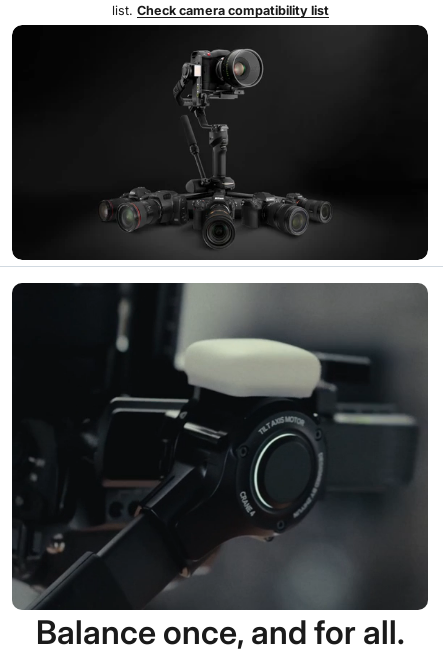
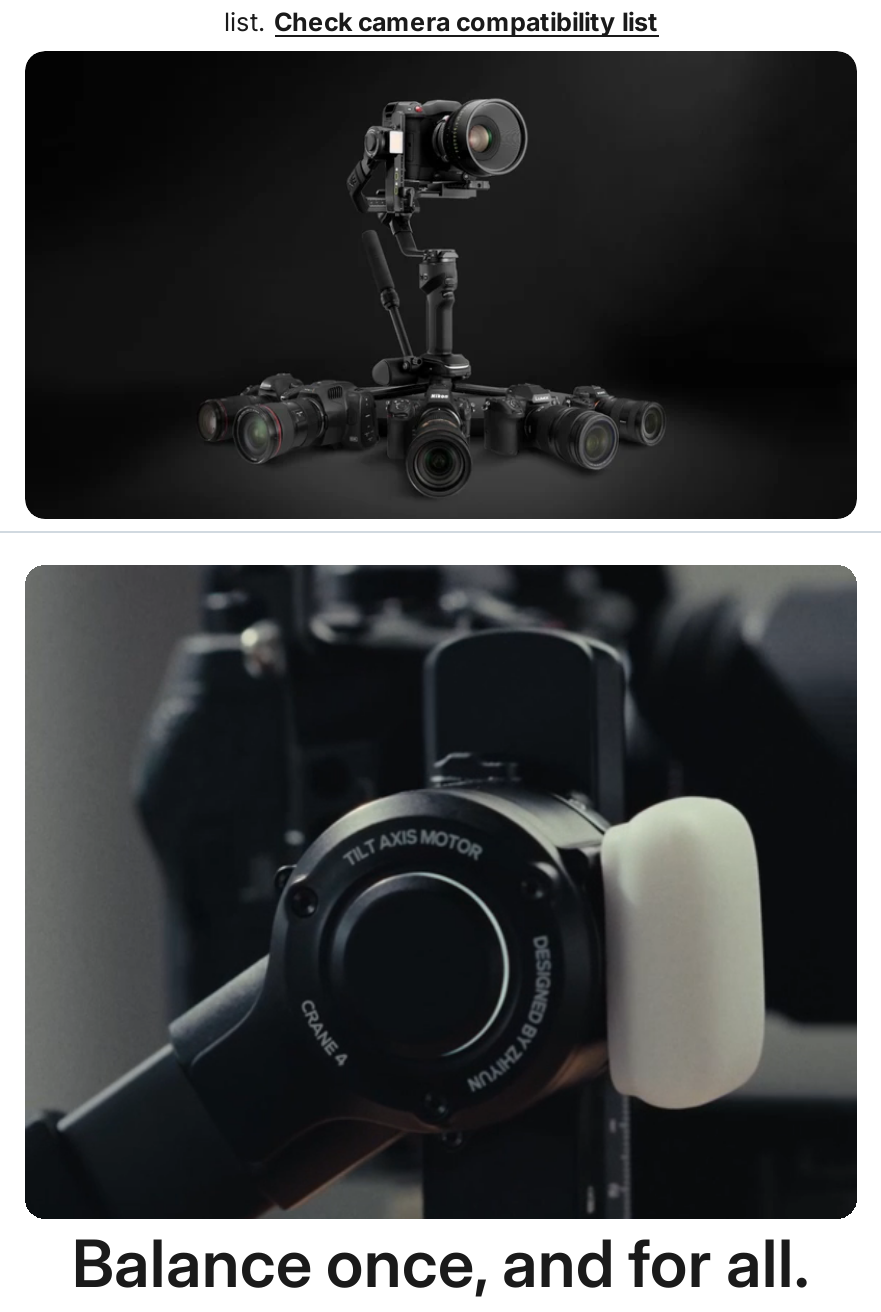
- [image]
+ [image]
